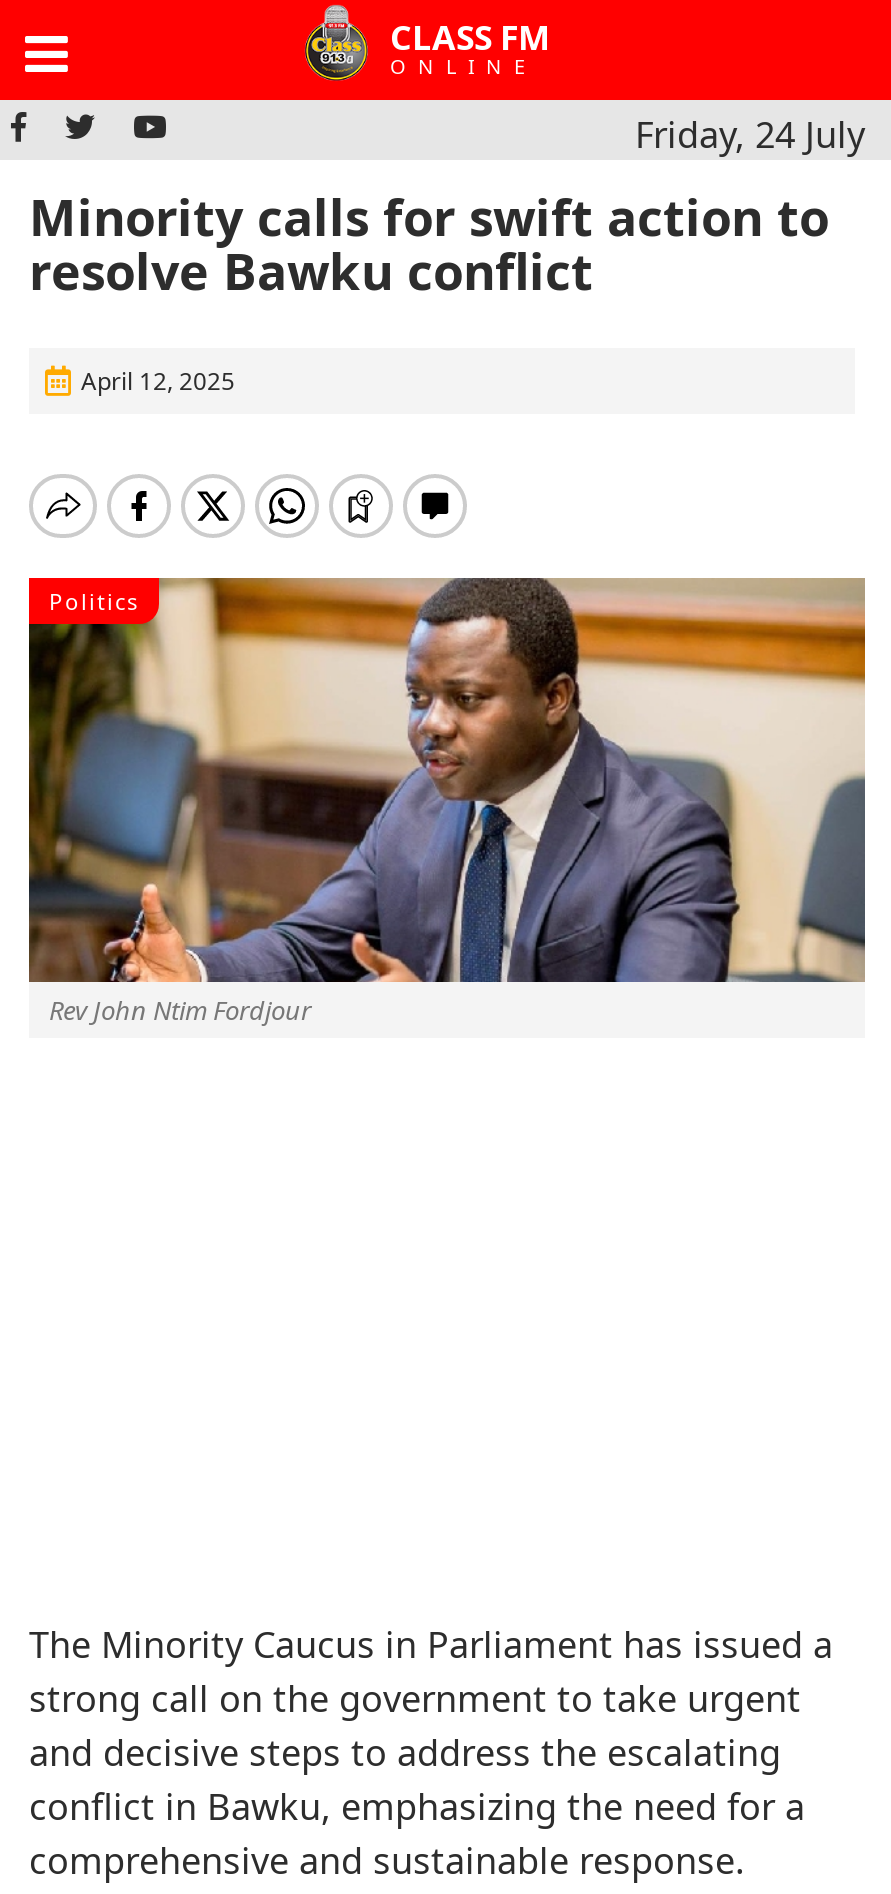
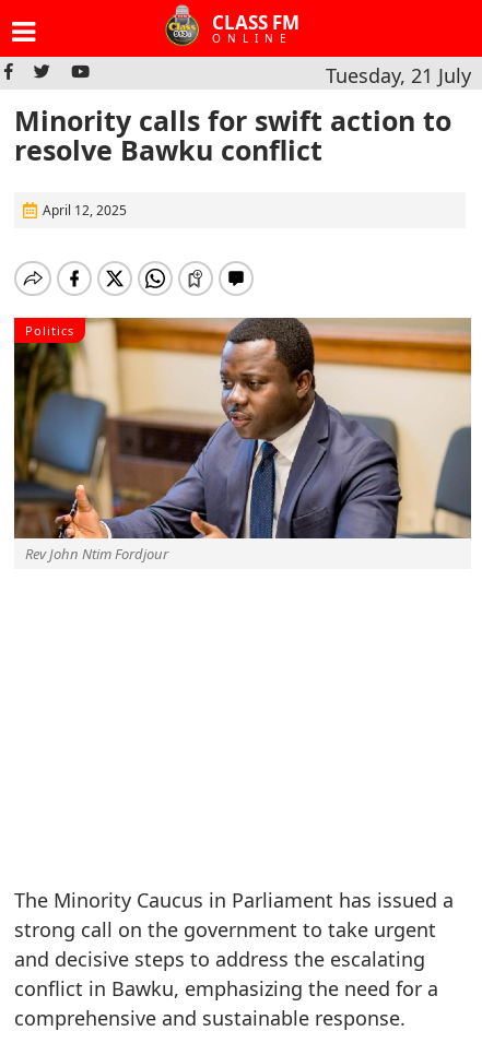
- Friday, 24 July
+ Tuesday, 21 July
